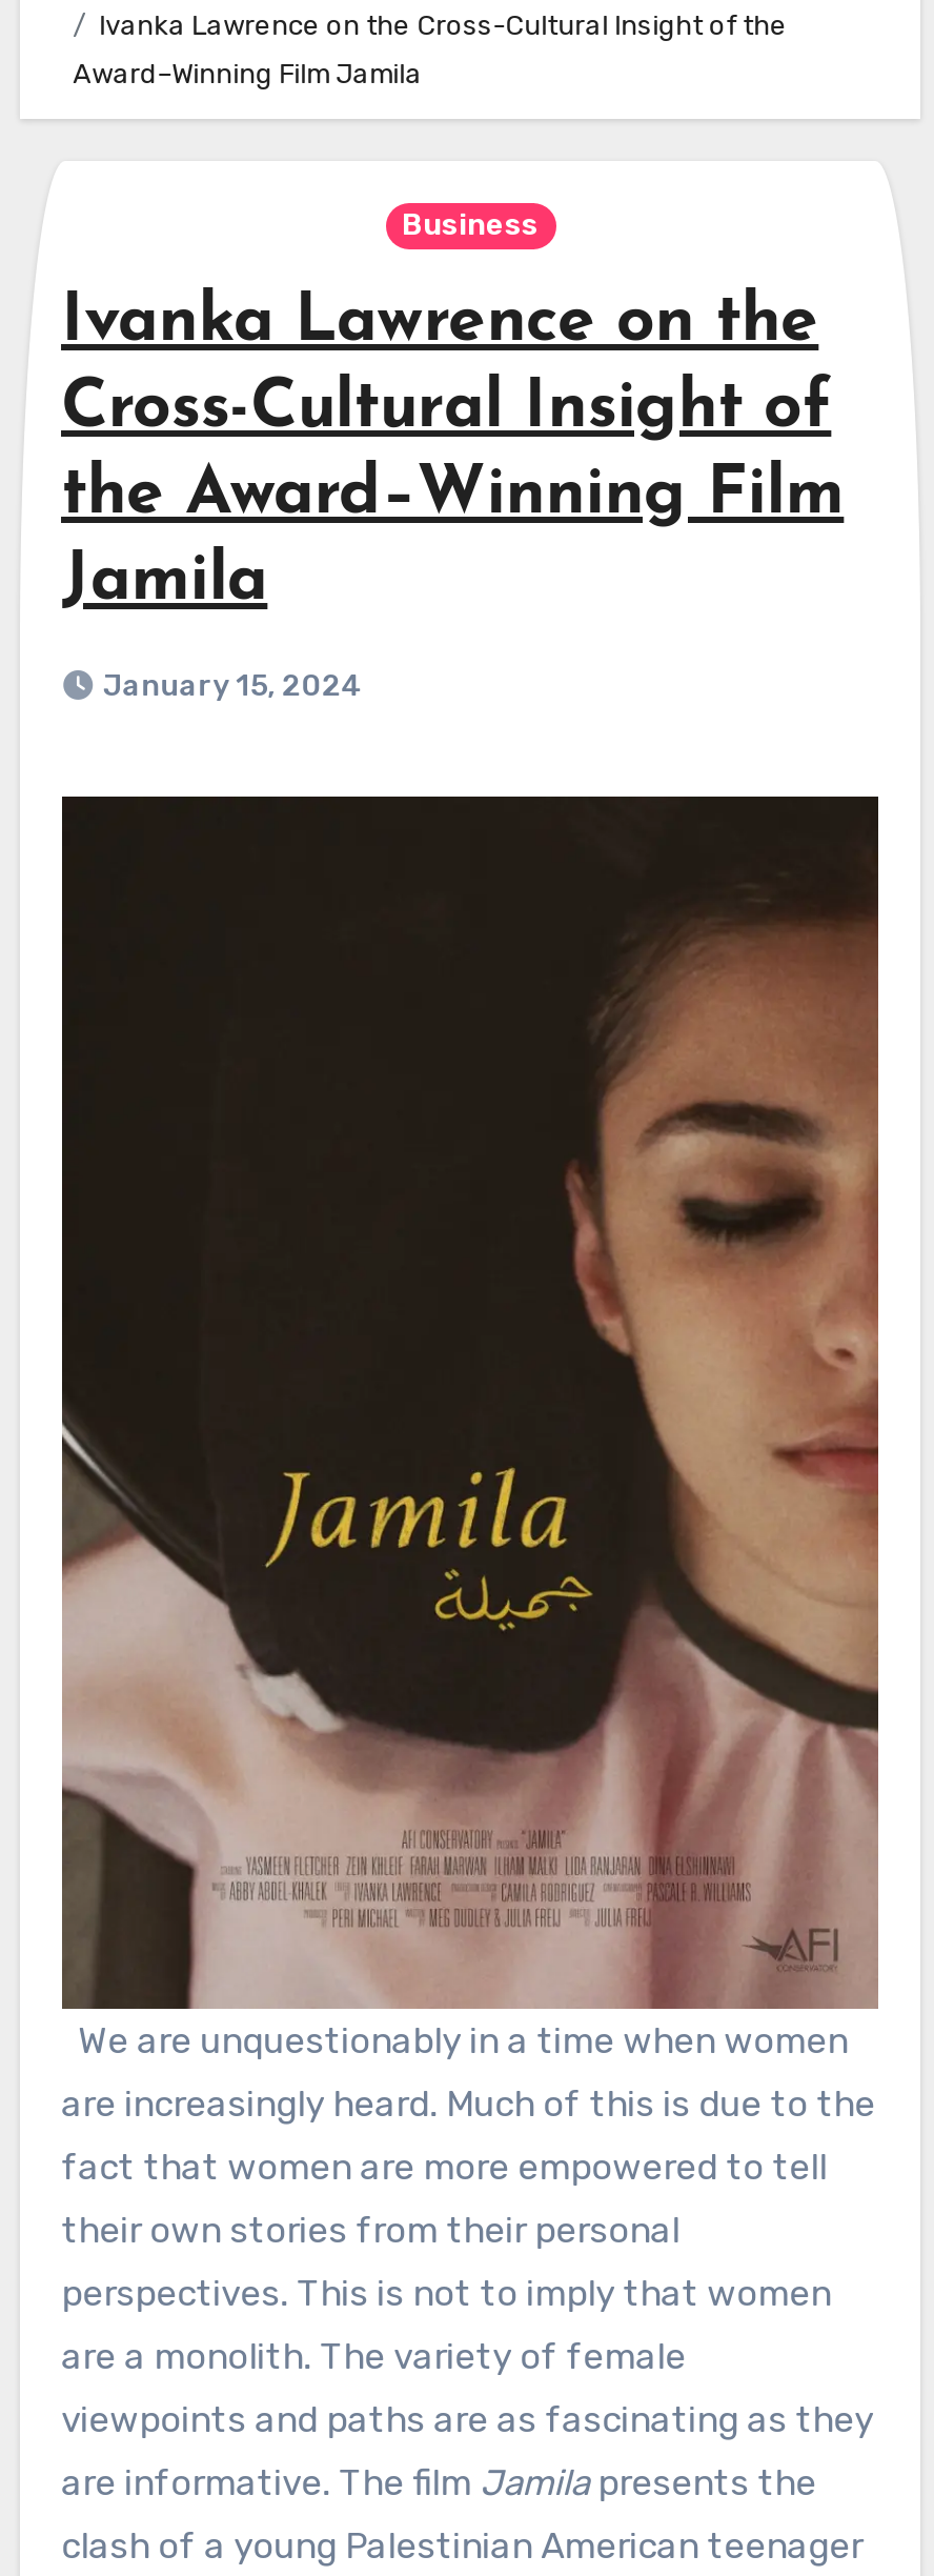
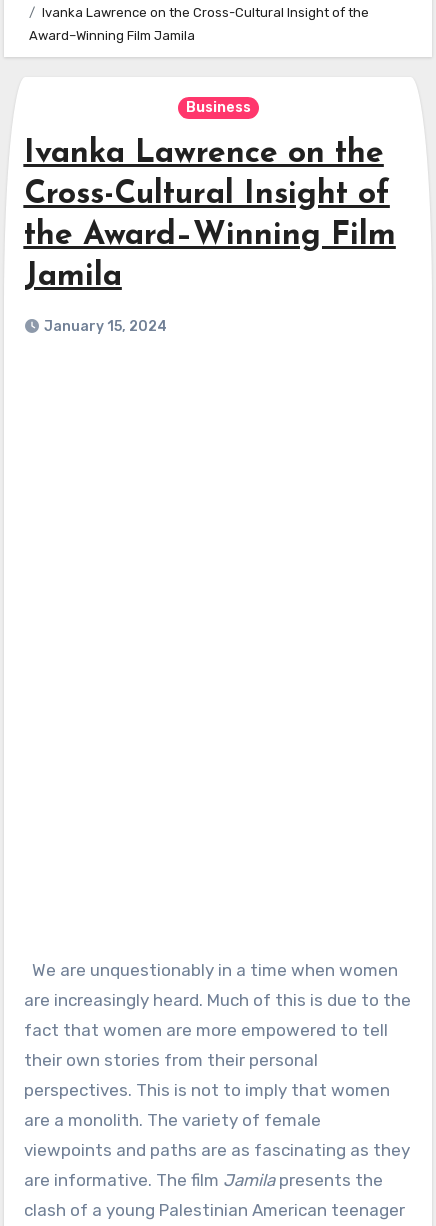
- [image]
